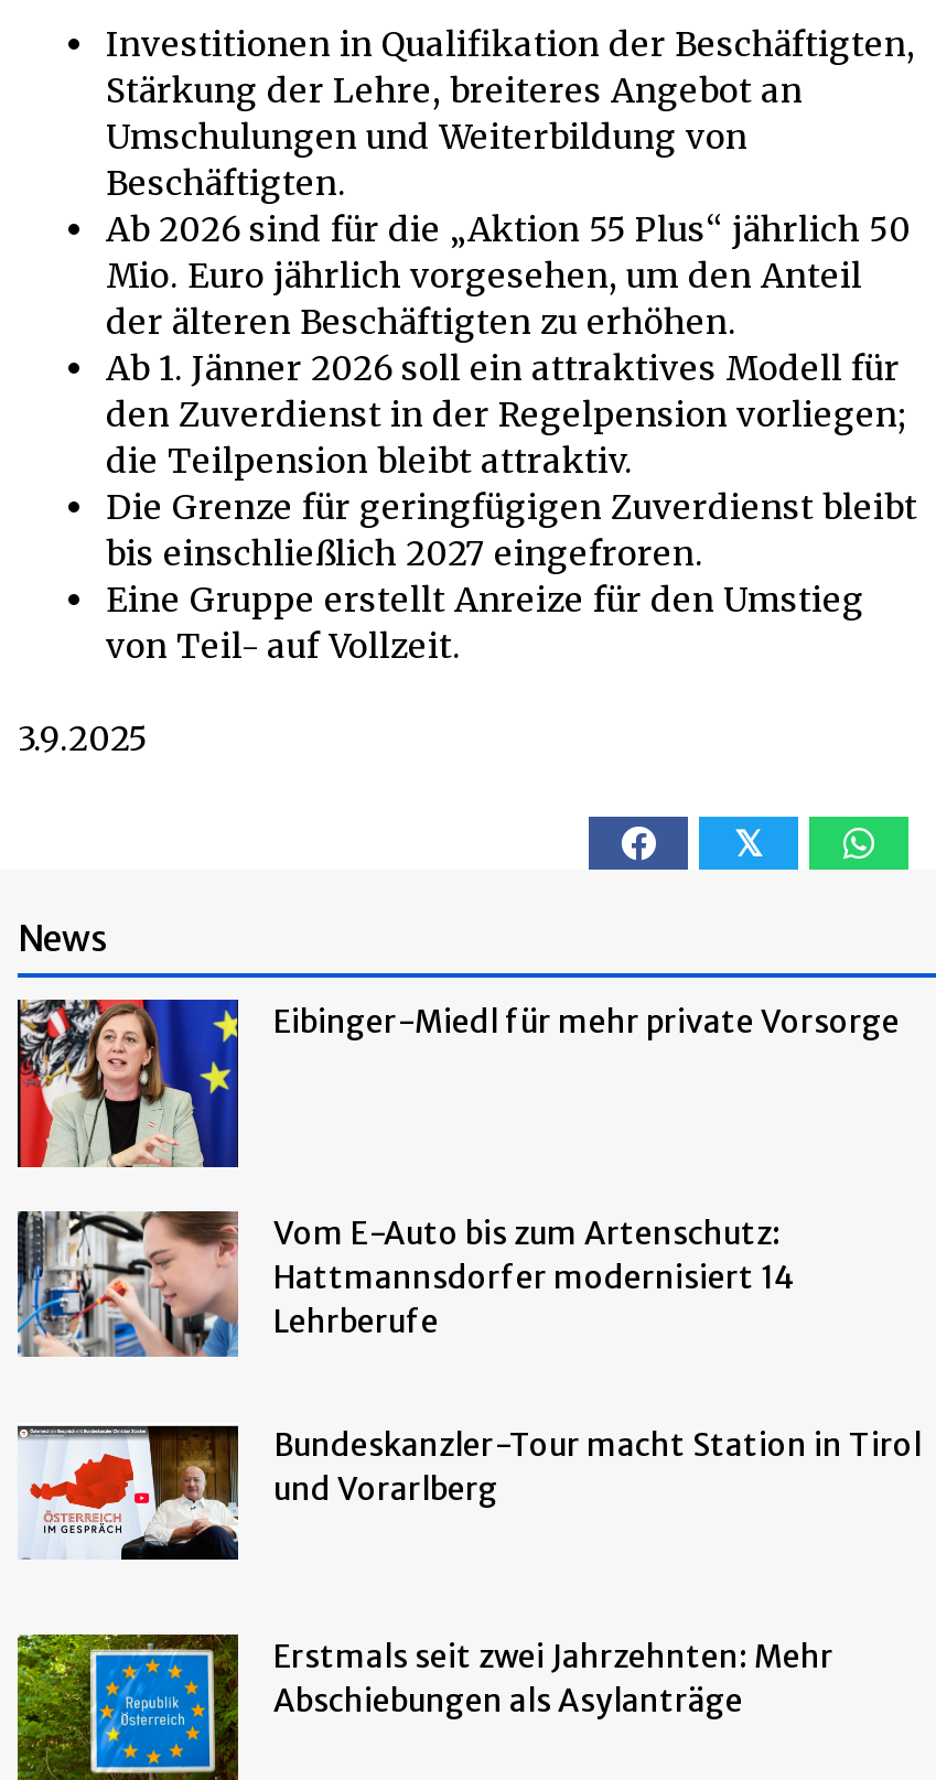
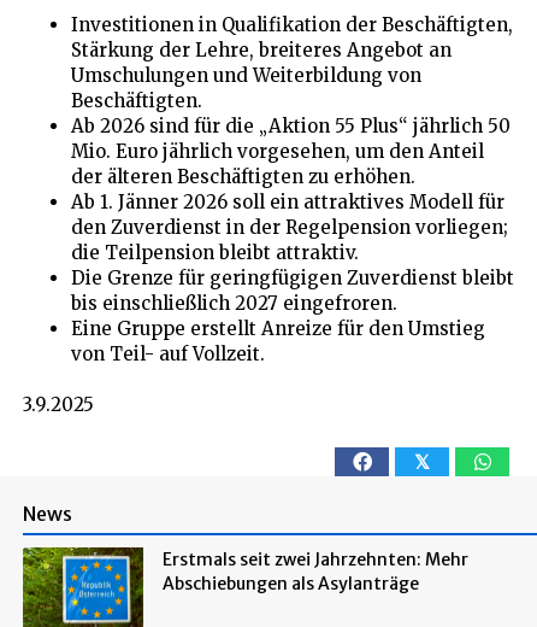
- [image]
- Eibinger-Miedl für mehr private Vorsorge

- [image]
- Vom E-Auto bis zum Artenschutz:
- Hattmannsdorfer modernisiert 14
- Lehrberufe
- Bundeskanzler-Tour macht Station in Tirol
- und Vorarlberg

- [image]
